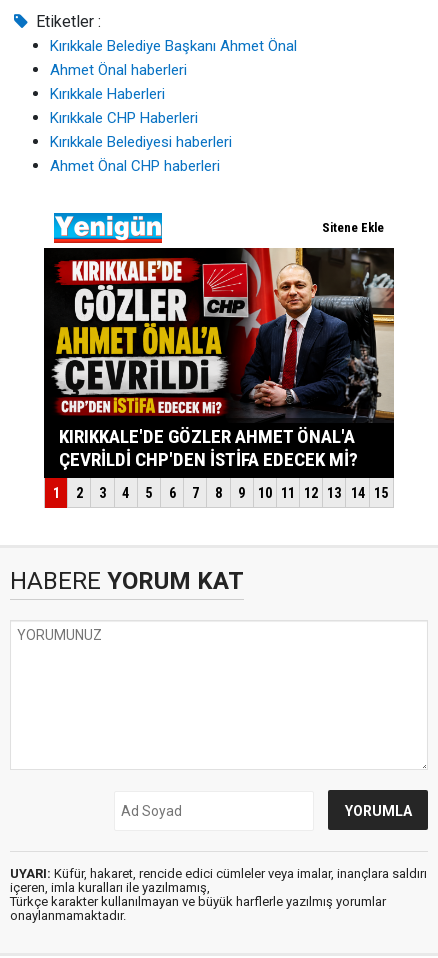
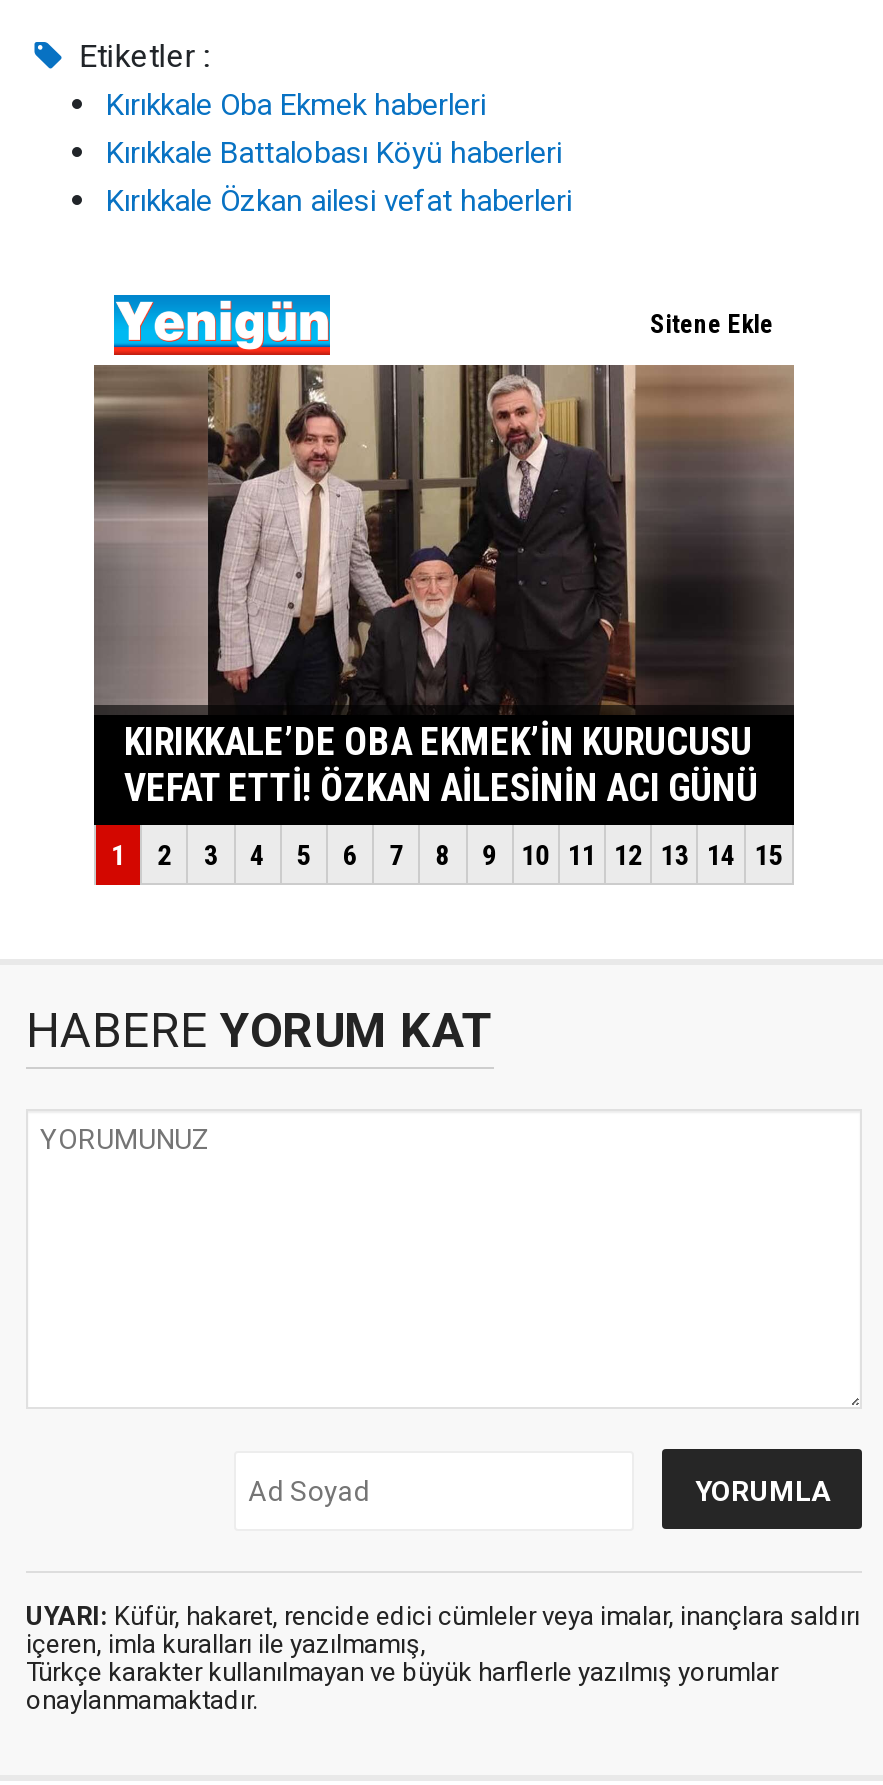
- Kırıkkale Belediye Başkanı Ahmet Önal
- Ahmet Önal haberleri
- Kırıkkale Haberleri
- Kırıkkale CHP Haberleri
- Kırıkkale Belediyesi haberleri
- Ahmet Önal CHP haberleri
+ Kırıkkale Oba Ekmek haberleri
+ Kırıkkale Battalobası Köyü haberleri
+ Kırıkkale Özkan ailesi vefat haberleri

- [image]
+ [image]
